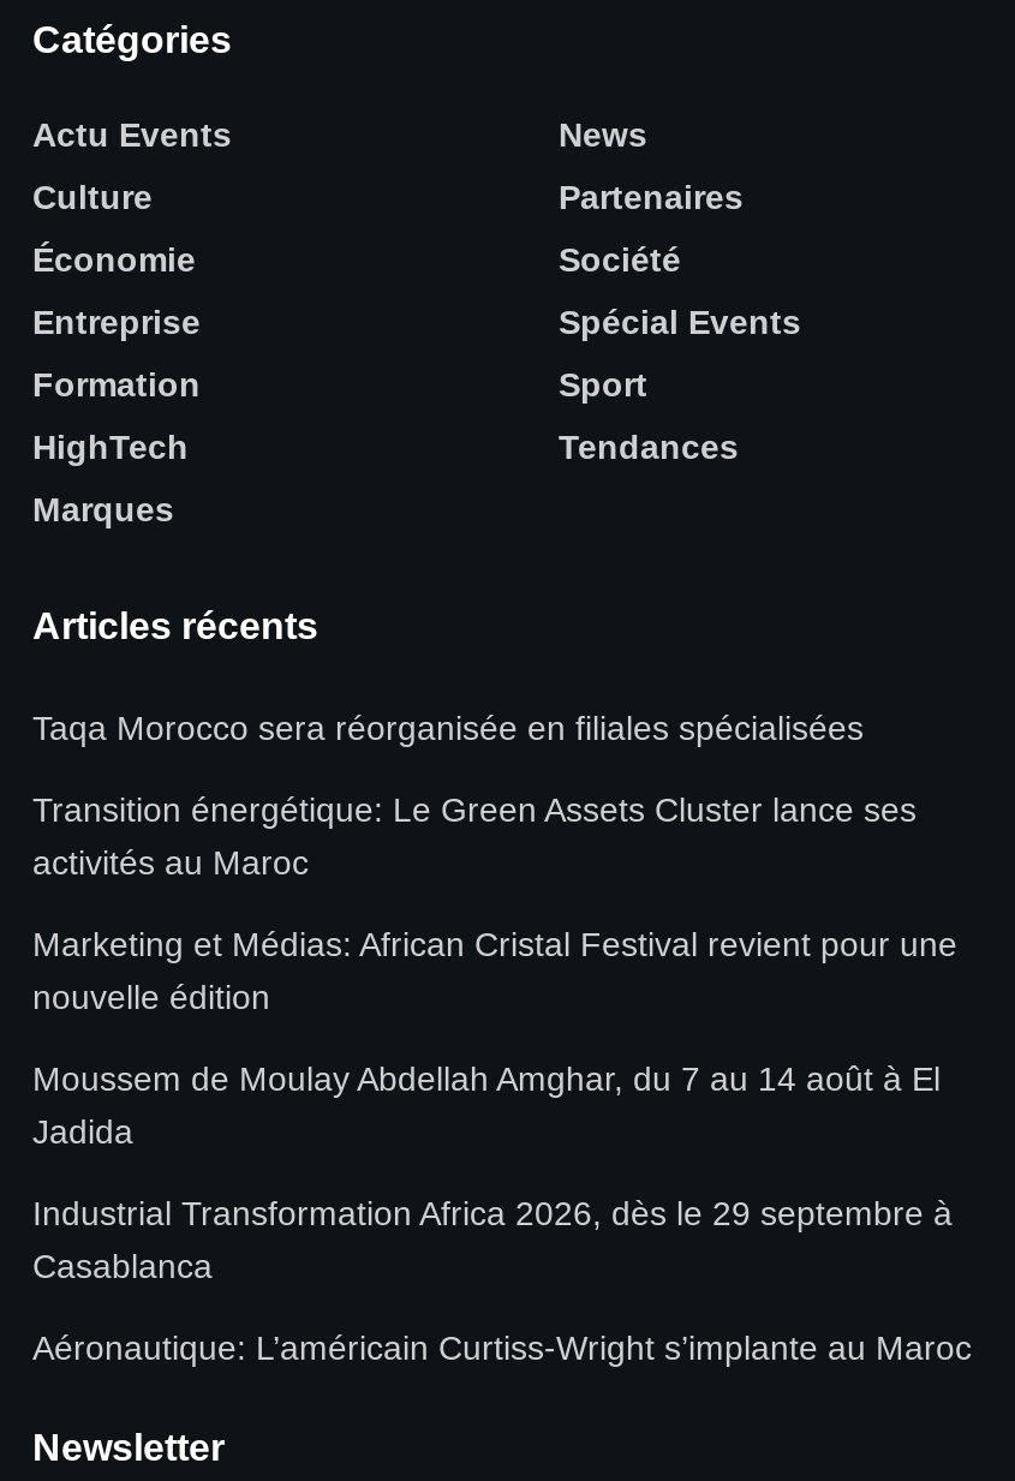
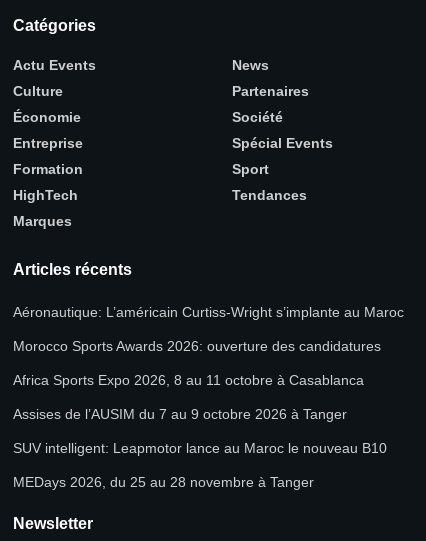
- Taqa Morocco sera réorganisée en filiales spécialisées
- Transition énergétique: Le Green Assets Cluster lance ses
- activités au Maroc
- Marketing et Médias: African Cristal Festival revient pour une
- nouvelle édition
- Moussem de Moulay Abdellah Amghar, du 7 au 14 août à El
- Jadida
- Industrial Transformation Africa 2026, dès le 29 septembre à
- Casablanca

moved up: Aéronautique: L’américain Curtiss-Wright s’implante au Maroc

+ Morocco Sports Awards 2026: ouverture des candidatures
+ Africa Sports Expo 2026, 8 au 11 octobre à Casablanca
+ Assises de l’AUSIM du 7 au 9 octobre 2026 à Tanger
+ SUV intelligent: Leapmotor lance au Maroc le nouveau B10
+ MEDays 2026, du 25 au 28 novembre à Tanger
